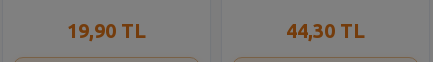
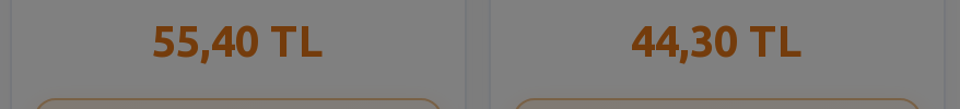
- 19,90 TL
+ 55,40 TL
